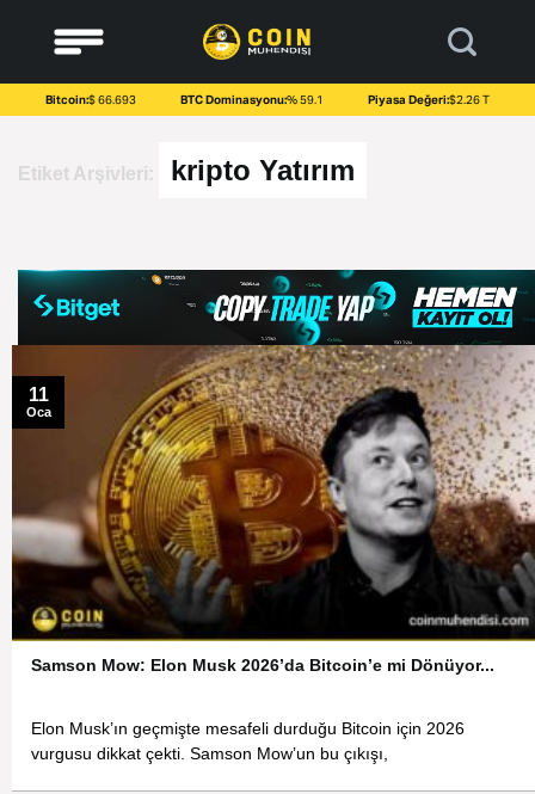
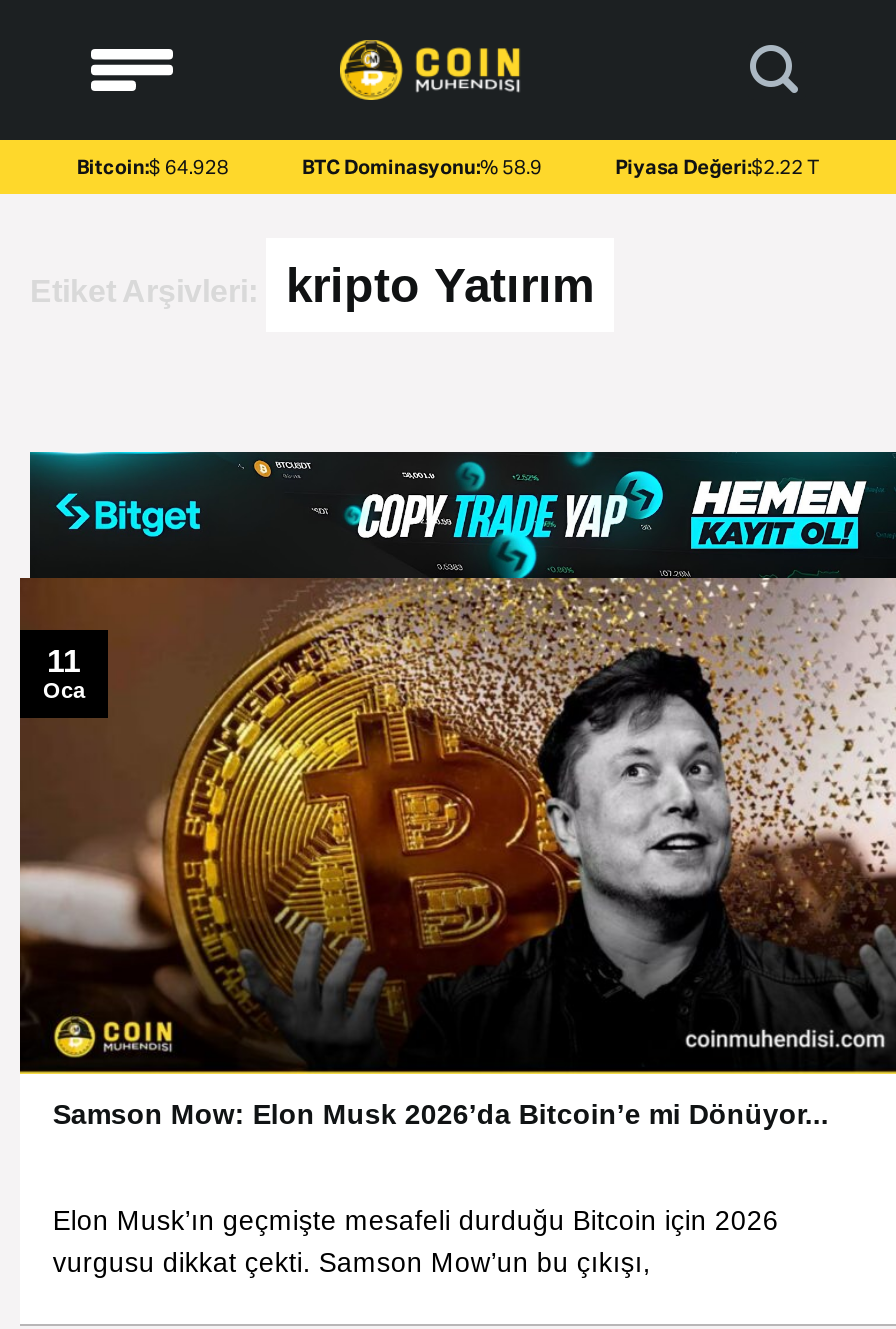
- Bitcoin:$ 66.693
+ Bitcoin:$ 64.928

- BTC Dominasyonu:% 59.1
+ BTC Dominasyonu:% 58.9

- Piyasa Değeri:$2.26 T
+ Piyasa Değeri:$2.22 T
